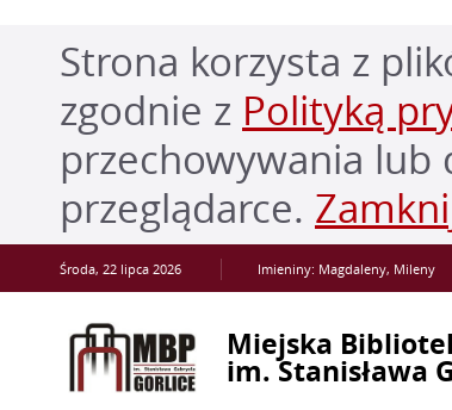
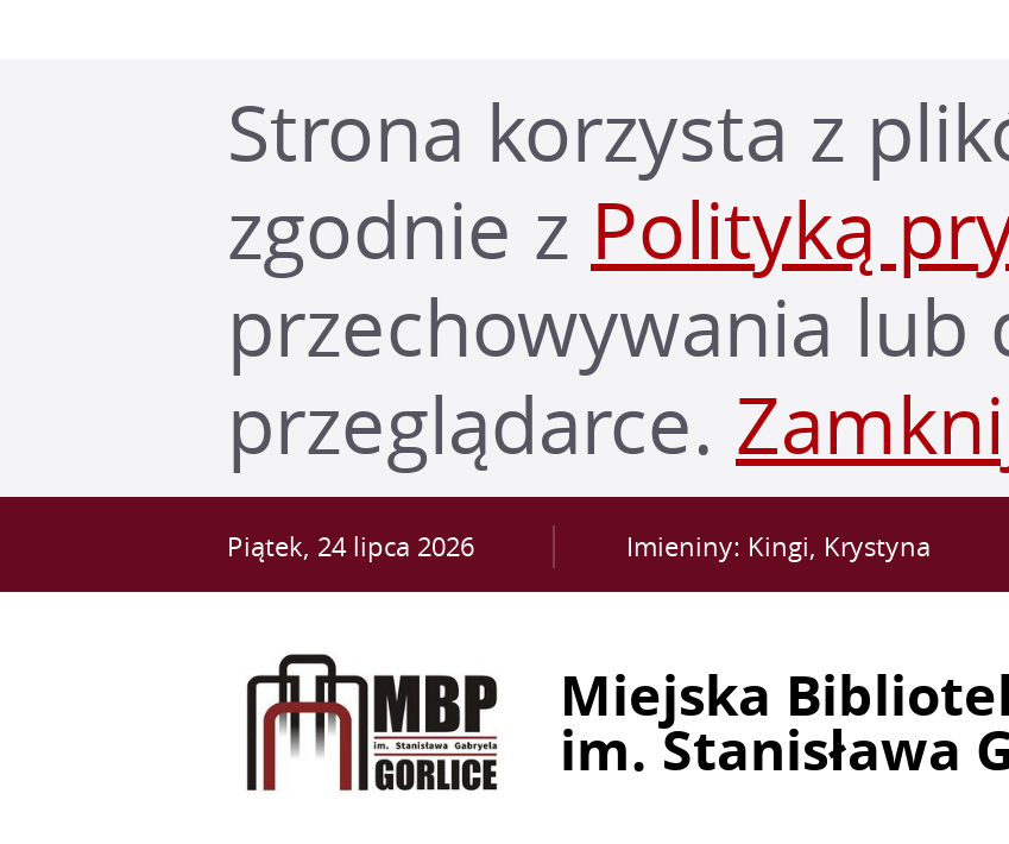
- Środa, 22 lipca 2026
+ Piątek, 24 lipca 2026

- Imieniny: Magdaleny, Mileny
+ Imieniny: Kingi, Krystyna
